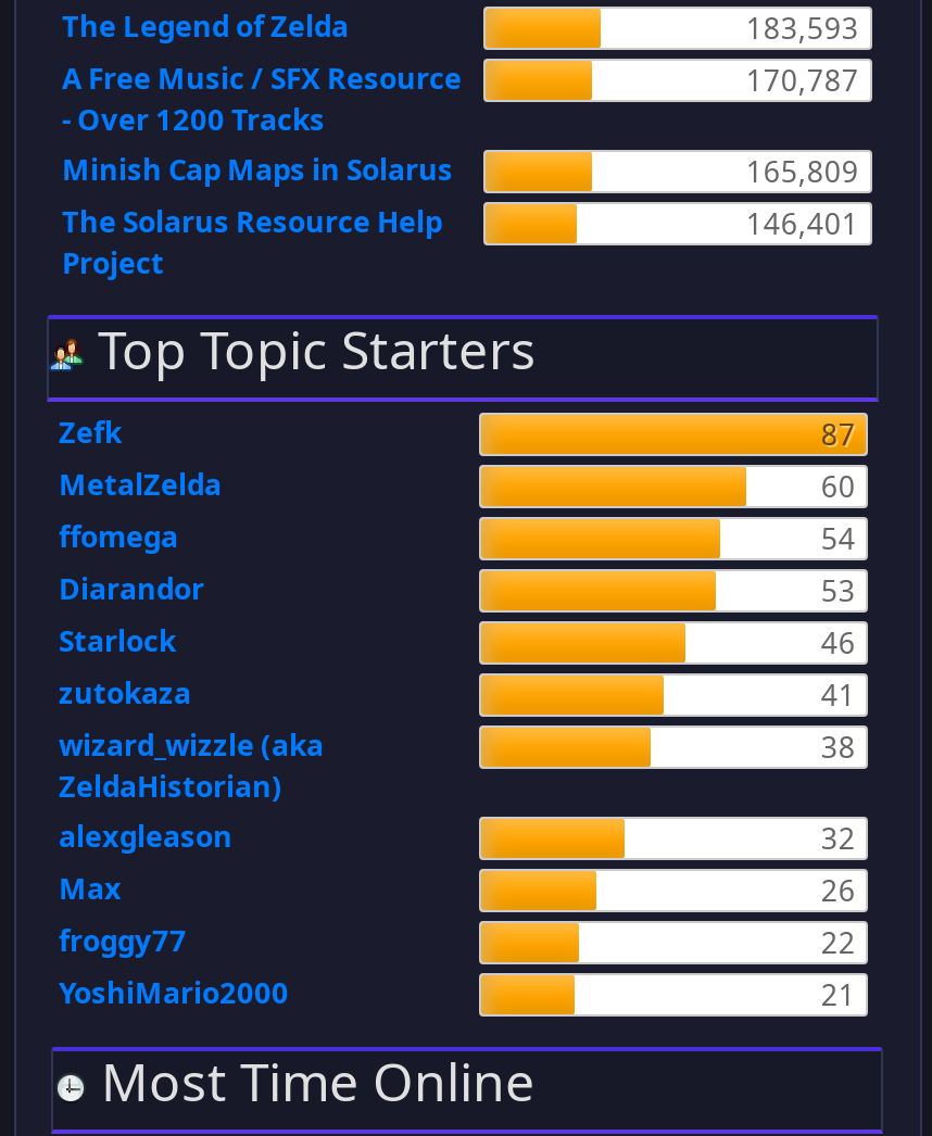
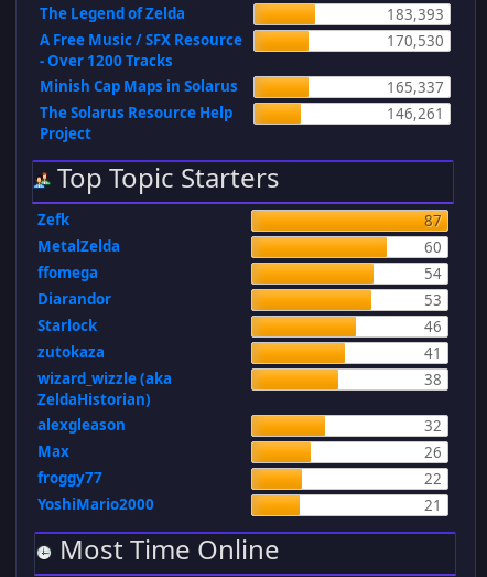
- 183,593
+ 183,393

- 170,787
+ 170,530

- 165,809
+ 165,337

- 146,401
+ 146,261
